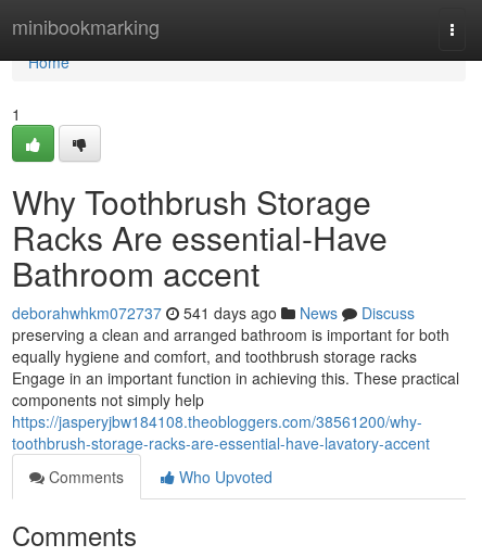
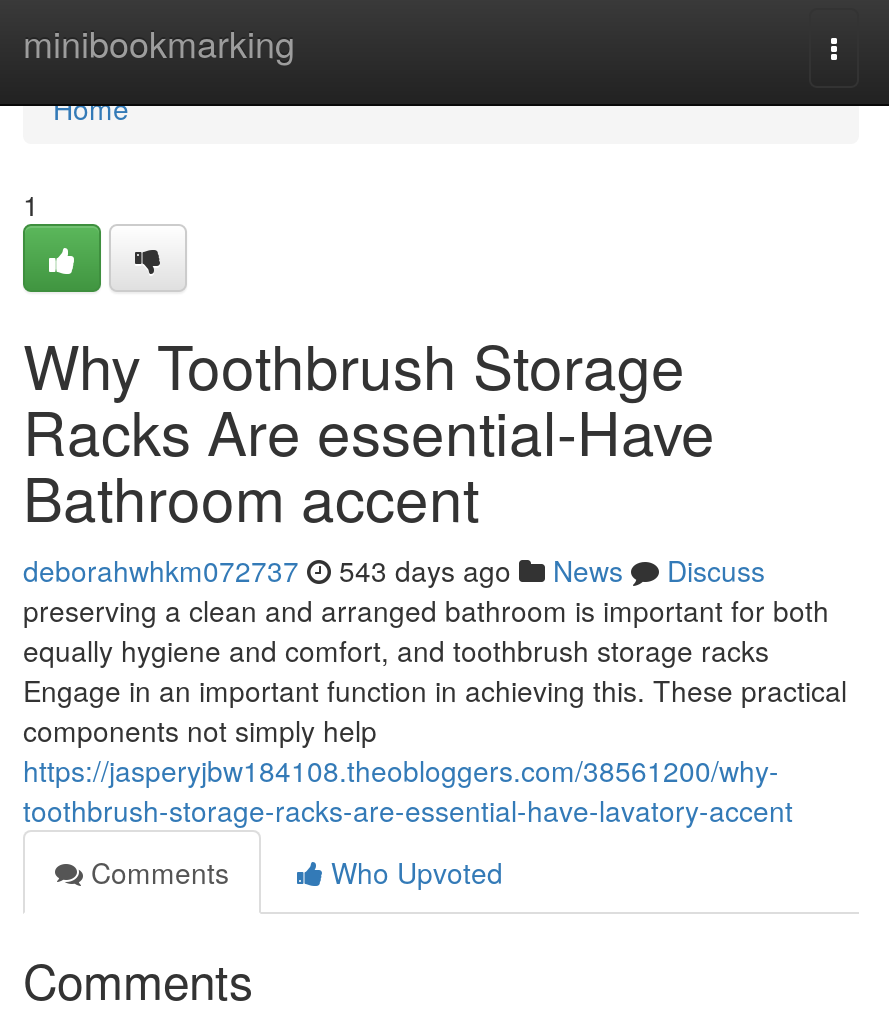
- deborahwhkm072737 541 days ago News Discuss
+ deborahwhkm072737 543 days ago News Discuss
